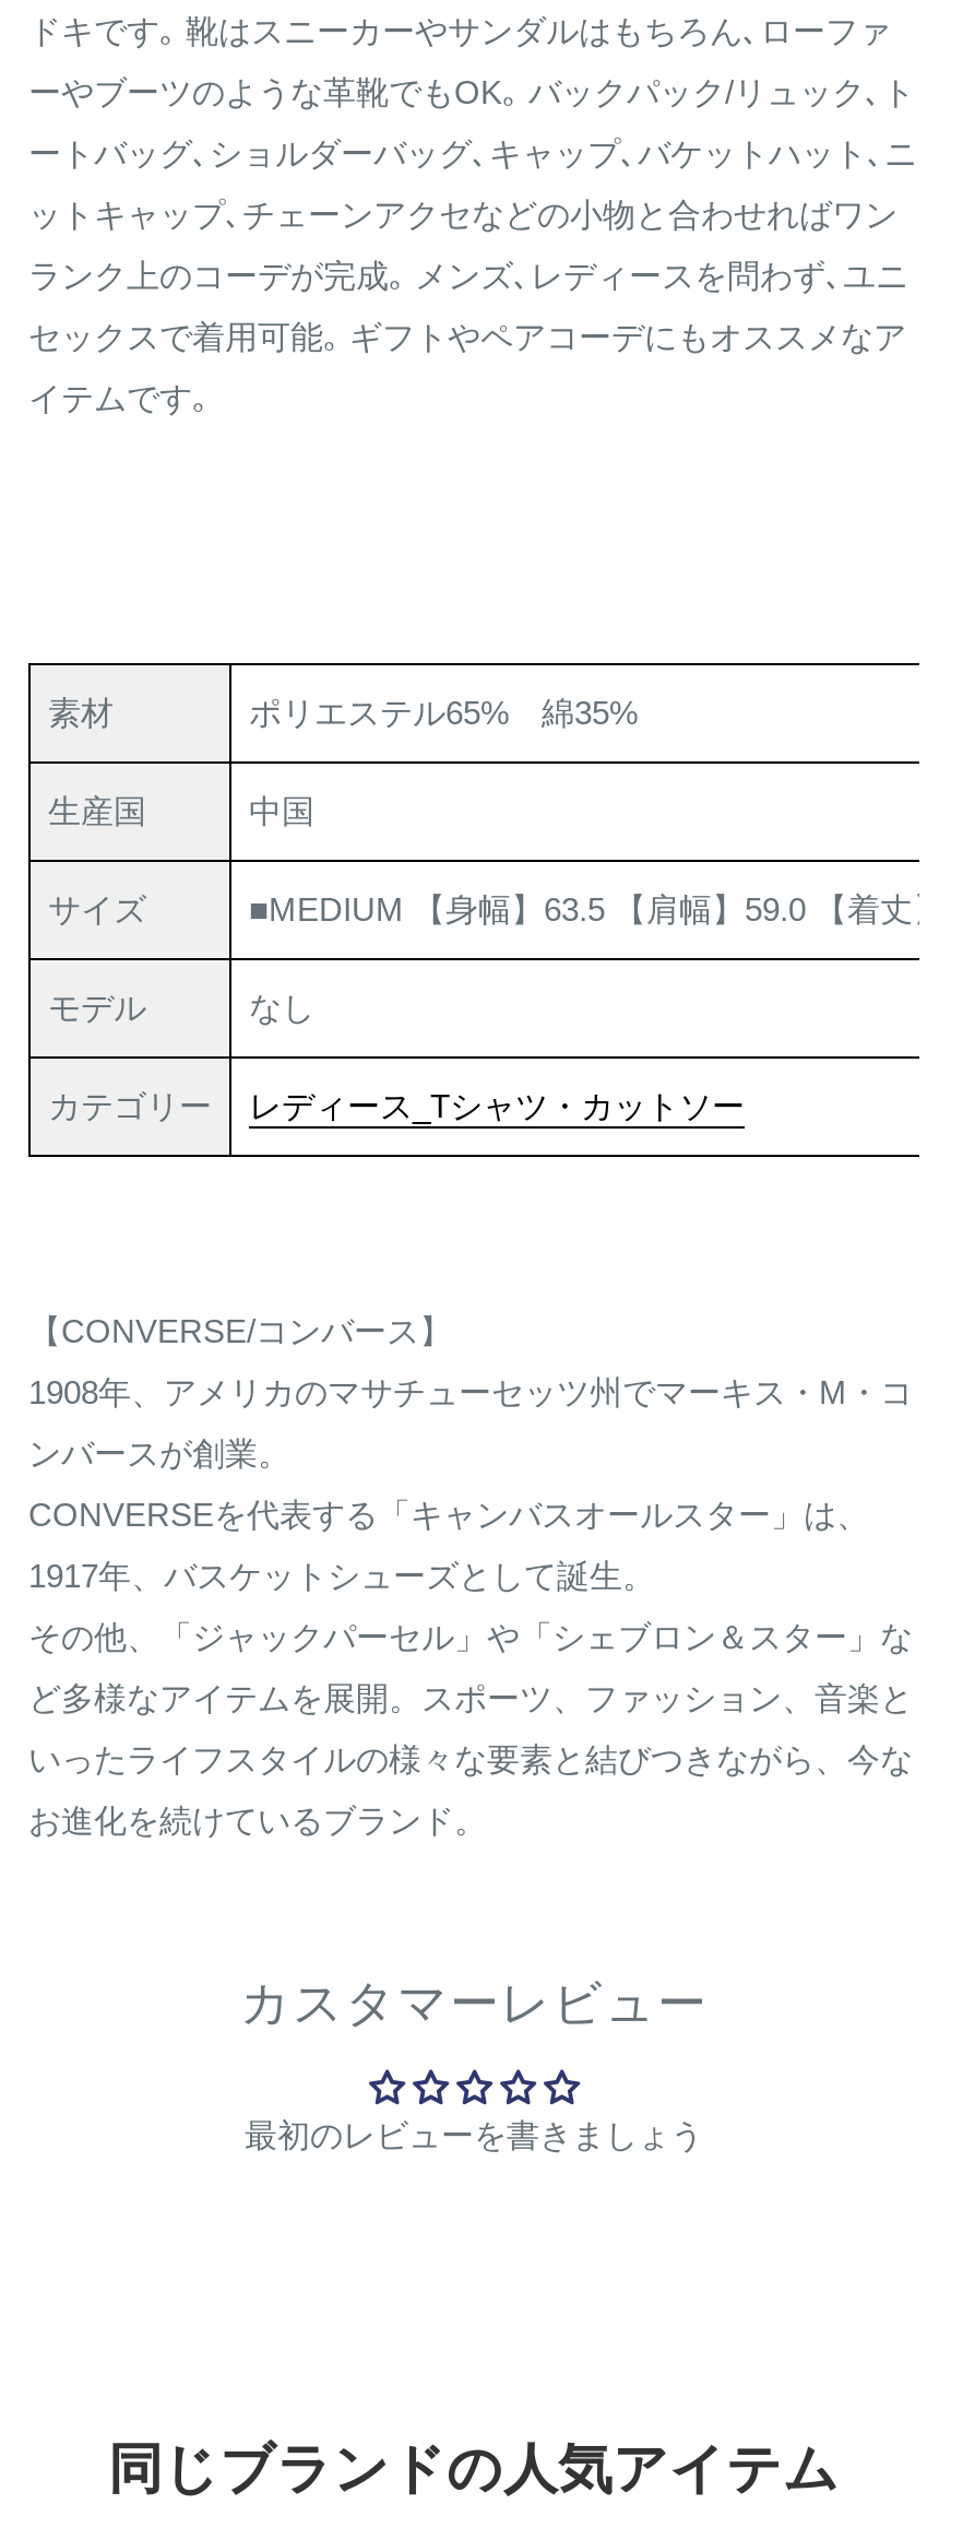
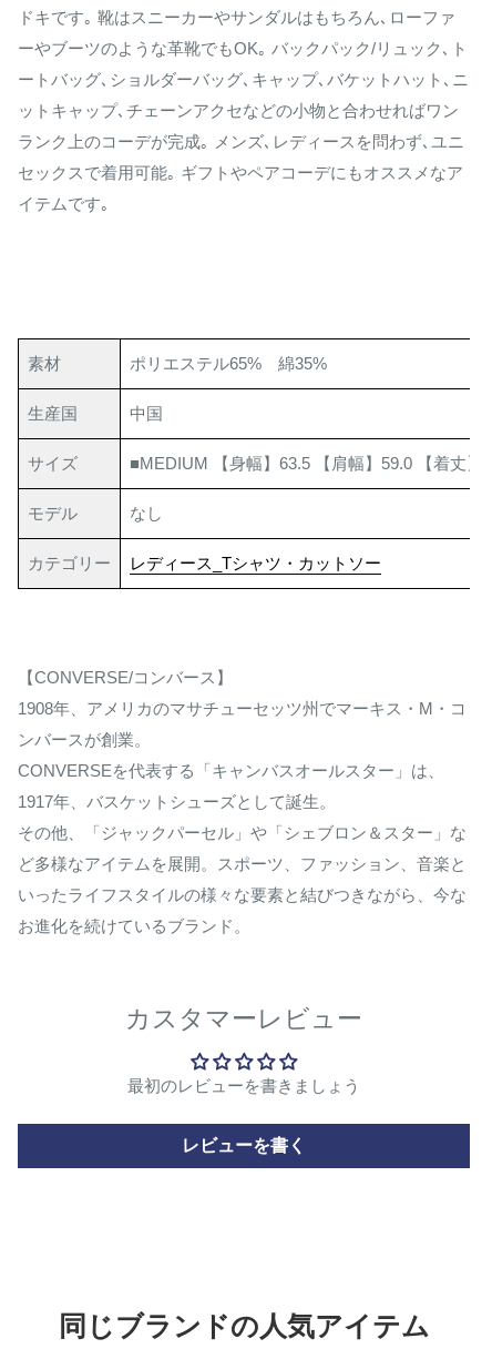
+ レビューを書く
